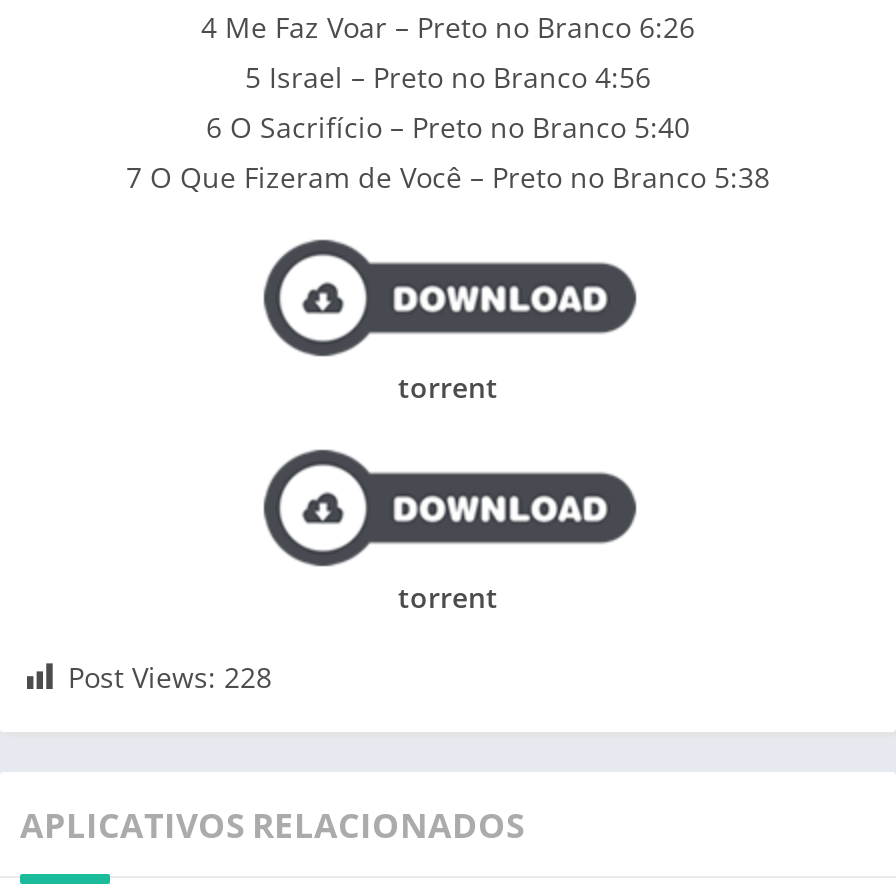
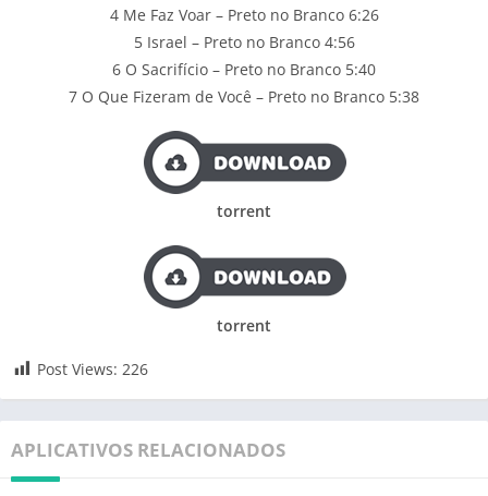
- Post Views: 228
+ Post Views: 226
